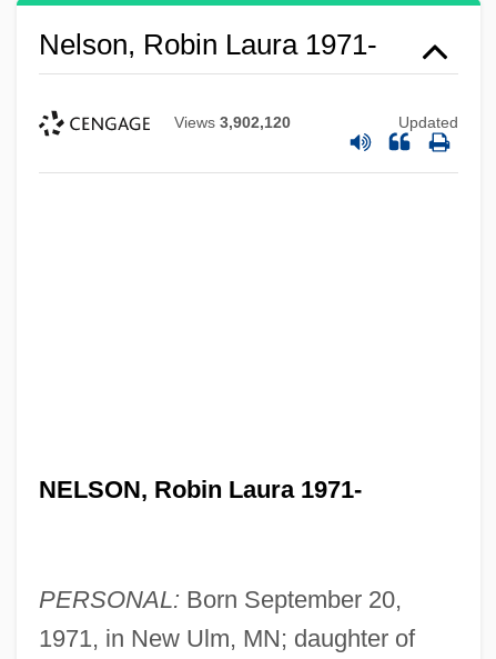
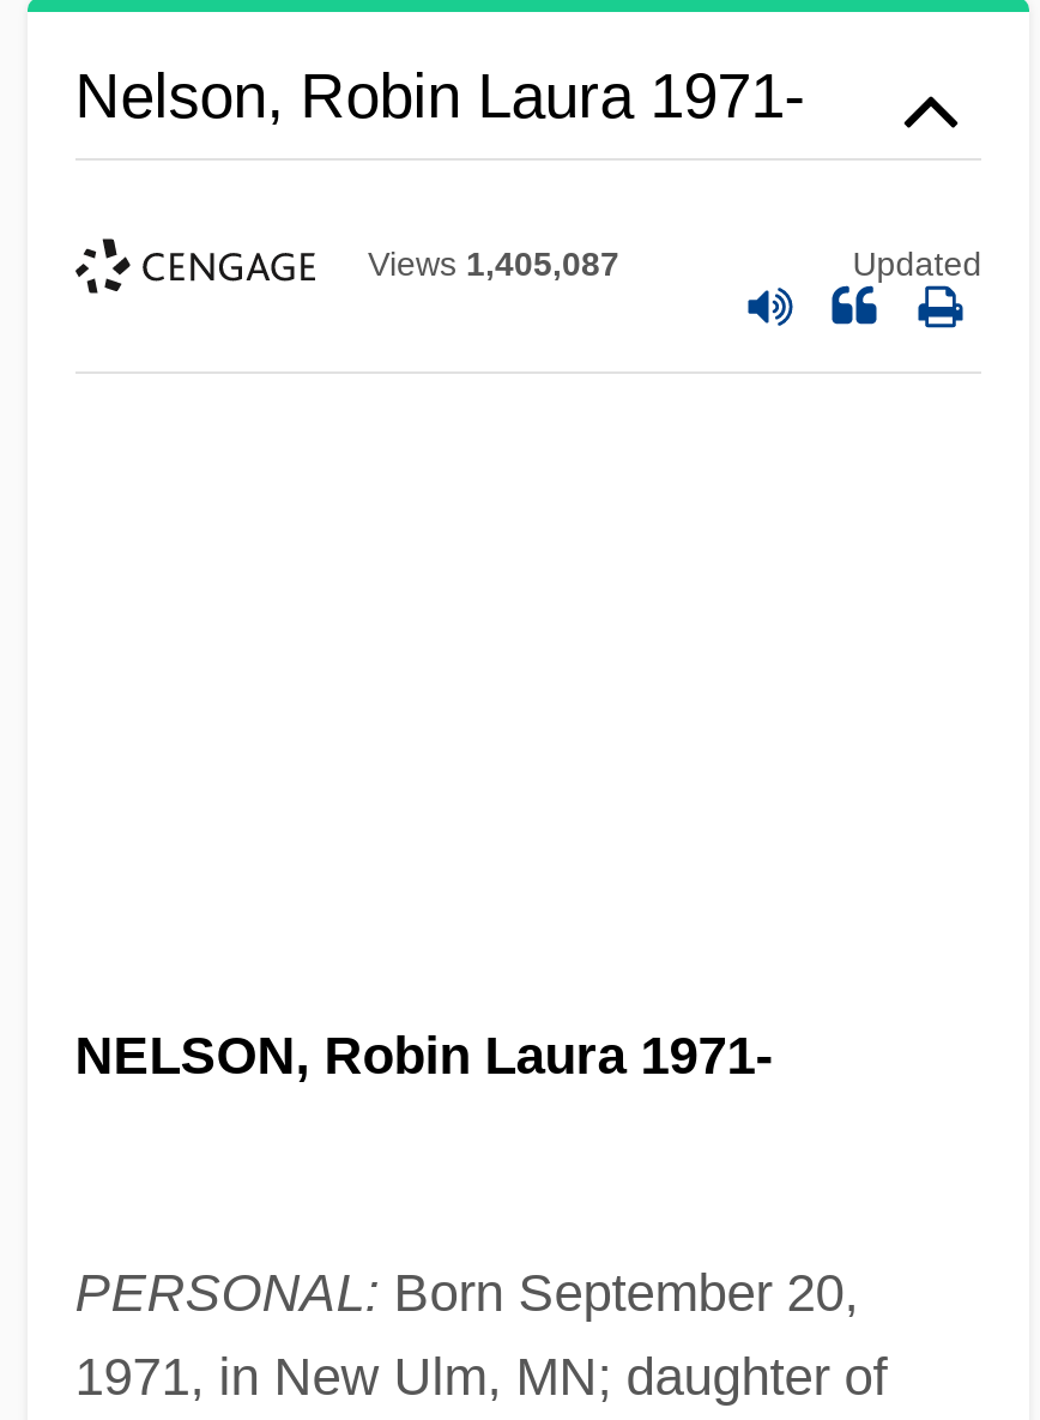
- Views 3,902,120
+ Views 1,405,087
